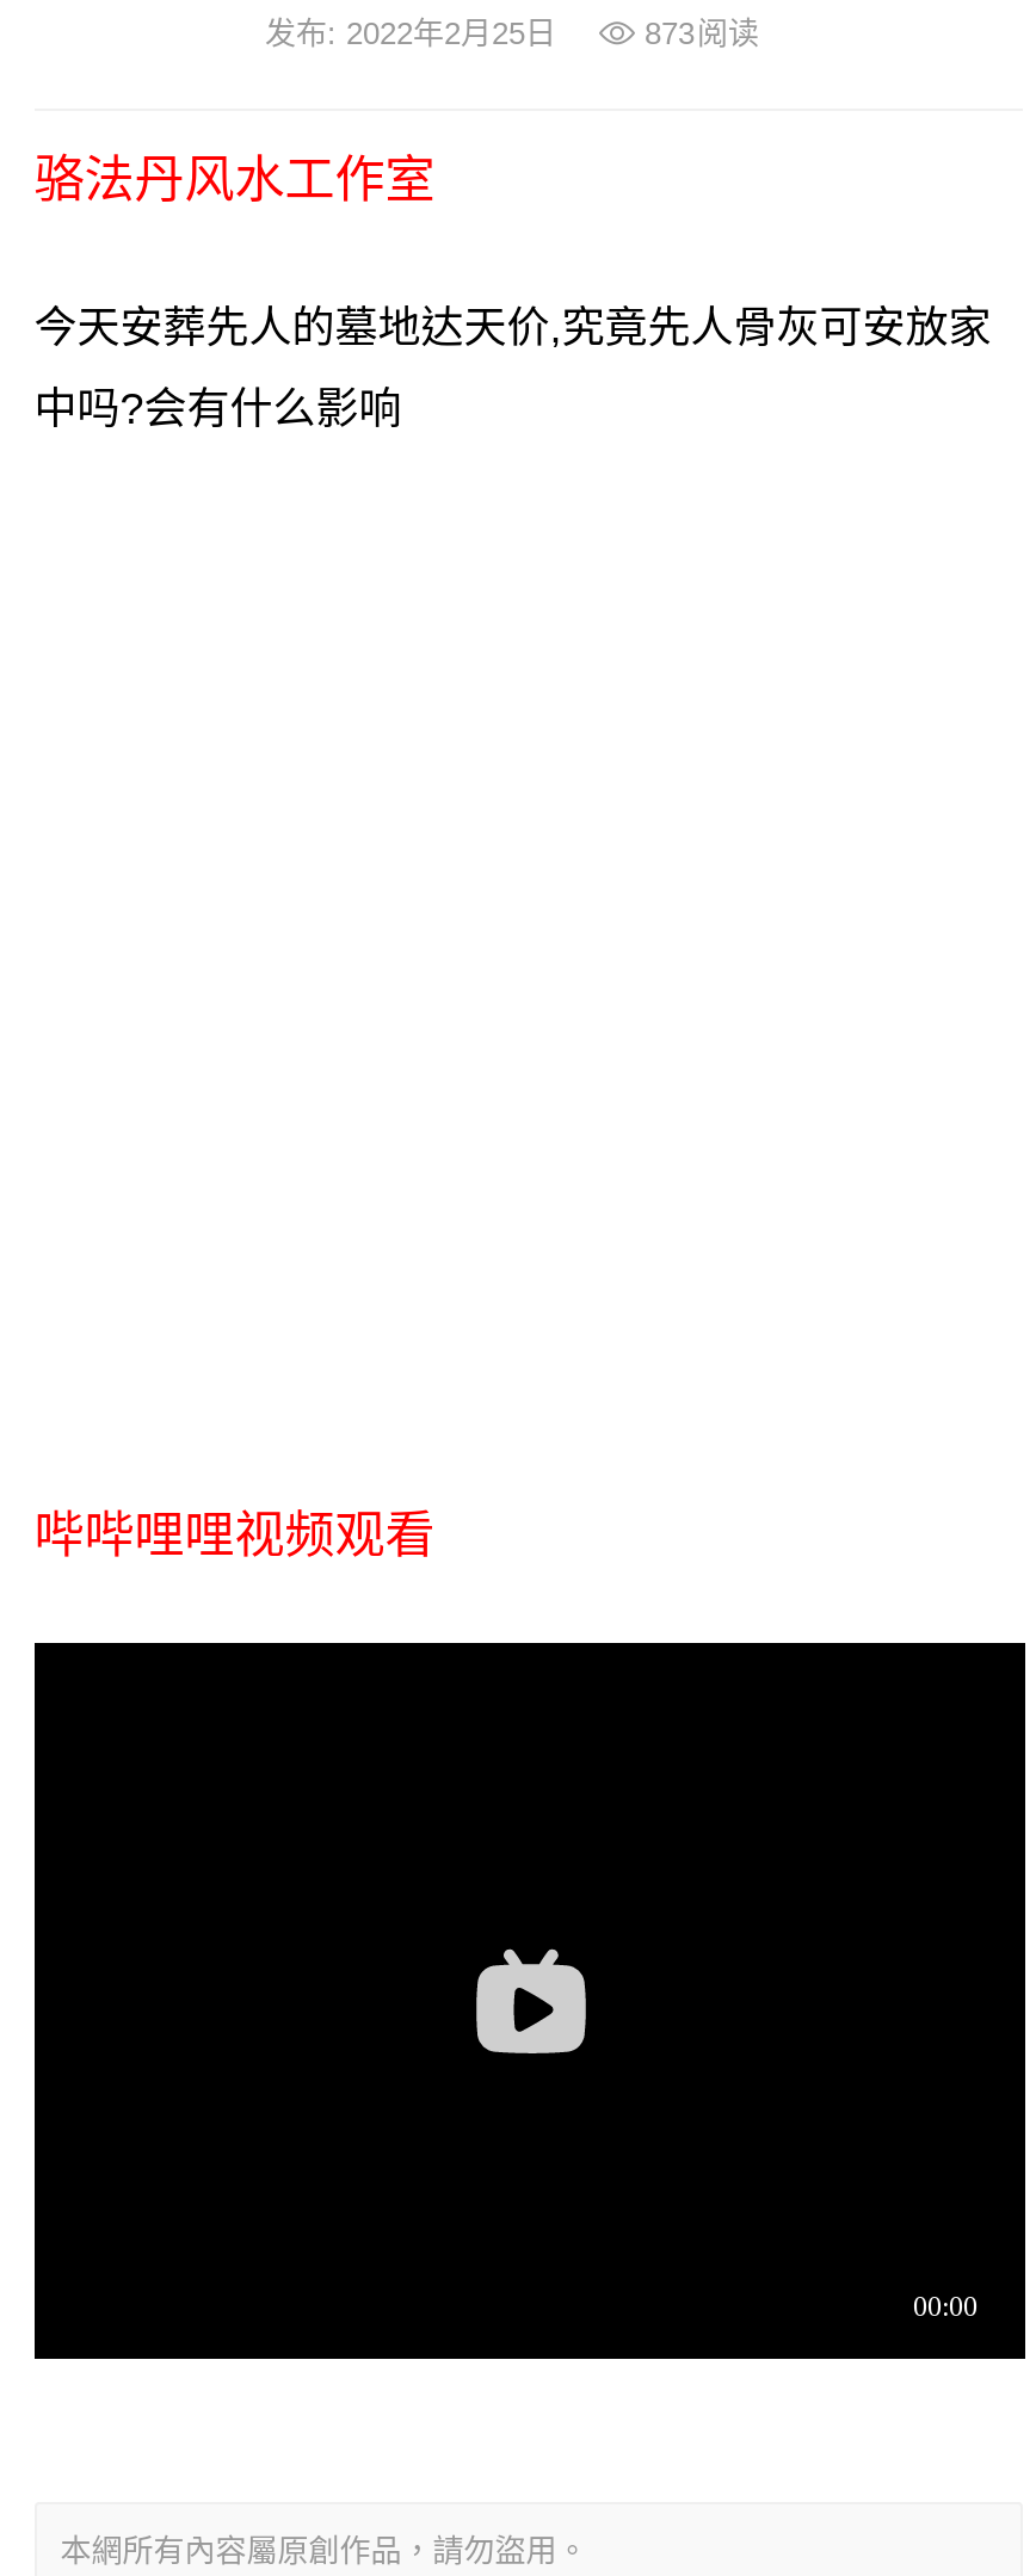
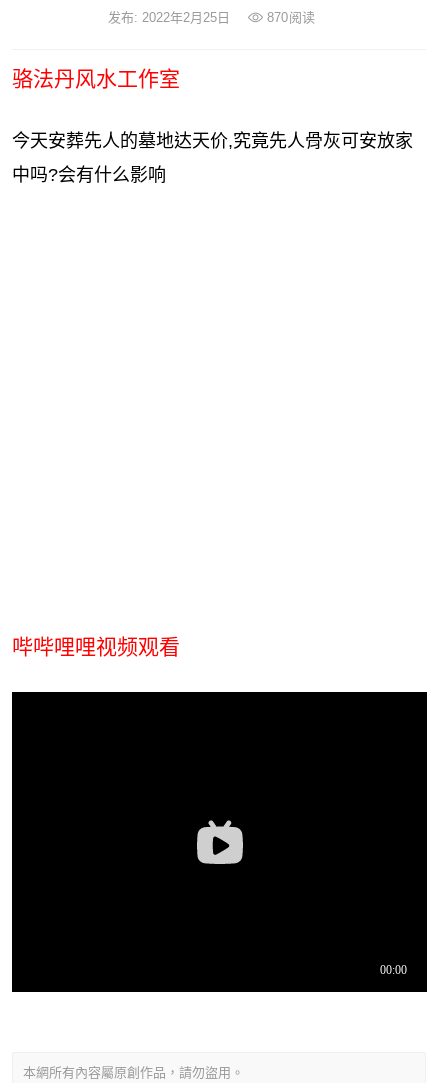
- 发布: 2022年2月25日 873阅读
+ 发布: 2022年2月25日 870阅读
